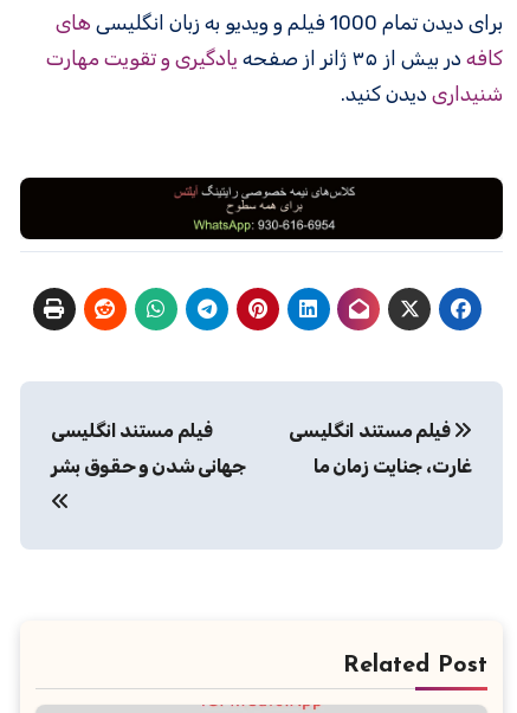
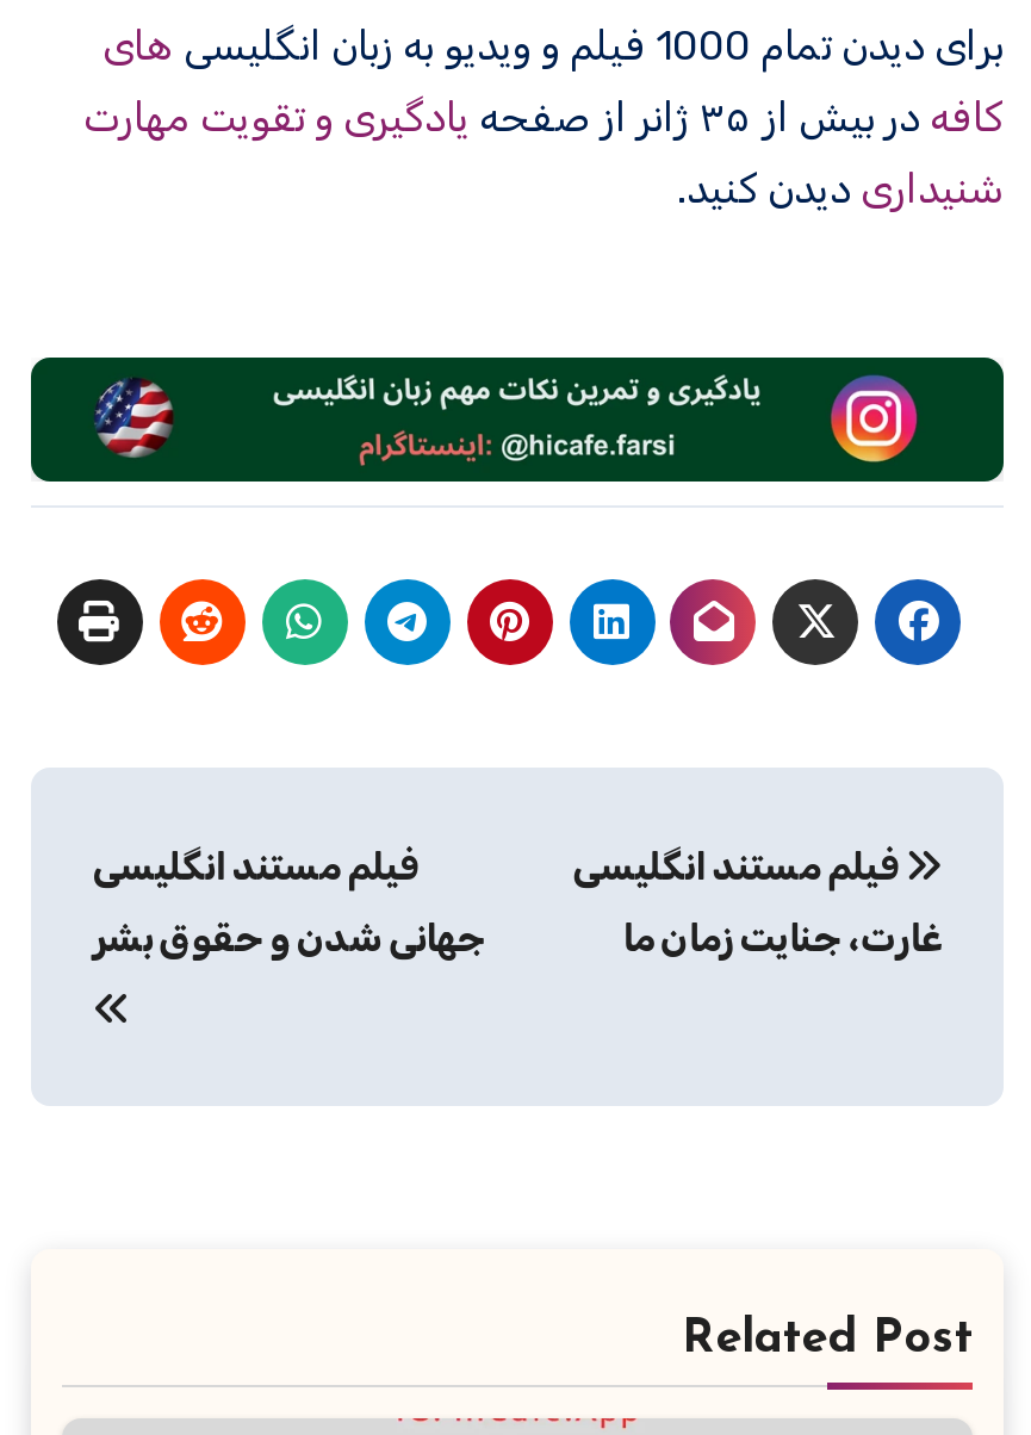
- [image]
+ [image]
